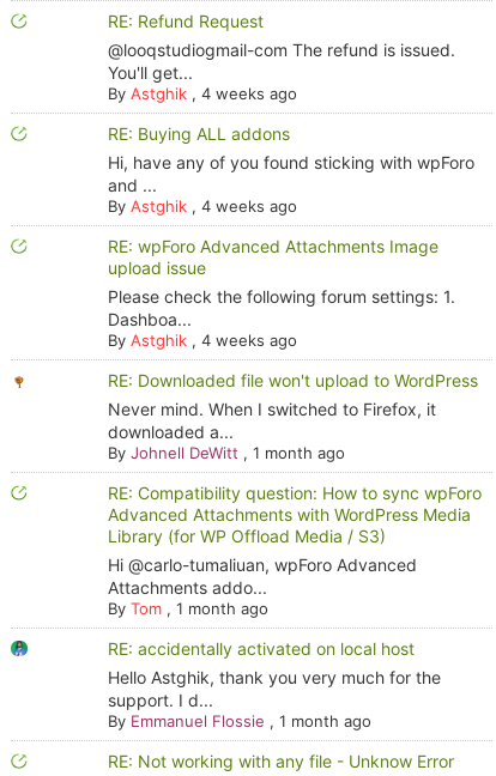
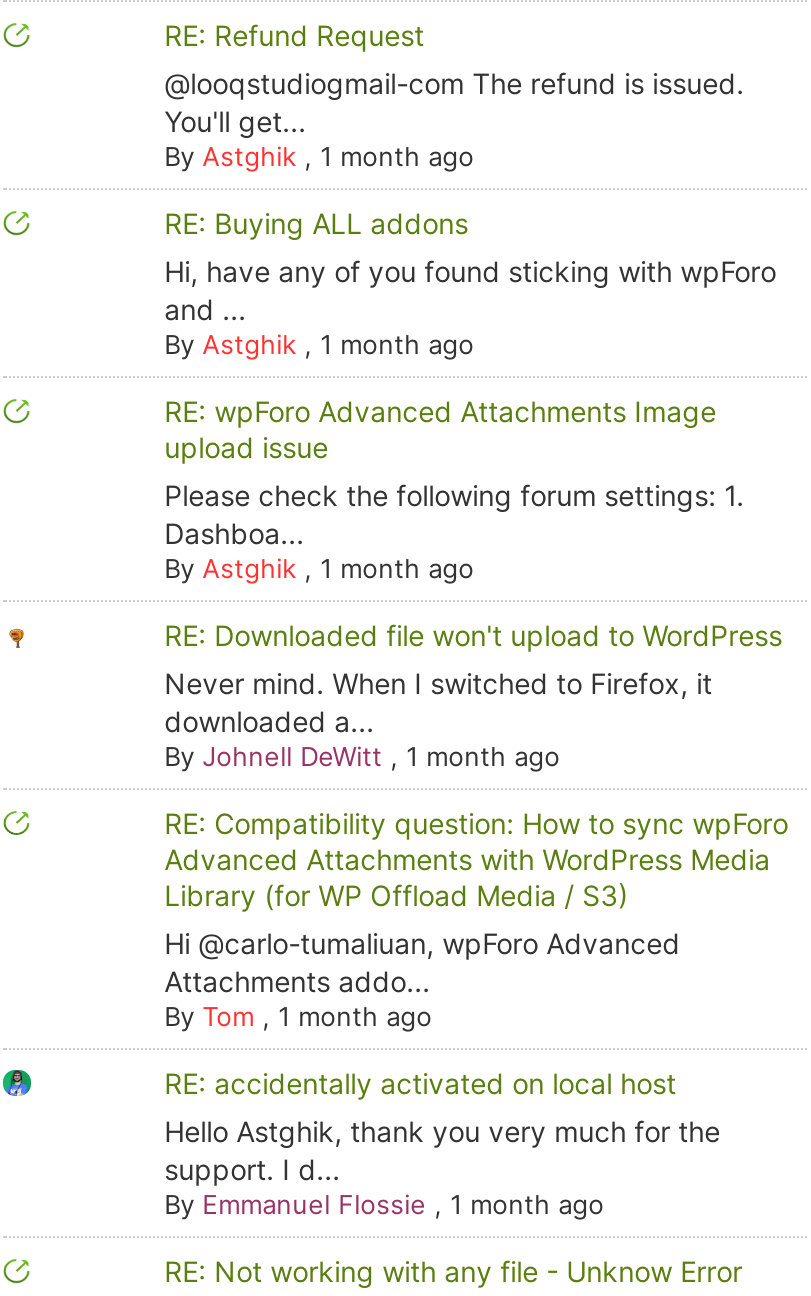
- By Astghik, 4 weeks ago
+ By Astghik, 1 month ago

- By Astghik, 4 weeks ago
+ By Astghik, 1 month ago

- By Astghik, 4 weeks ago
+ By Astghik, 1 month ago
